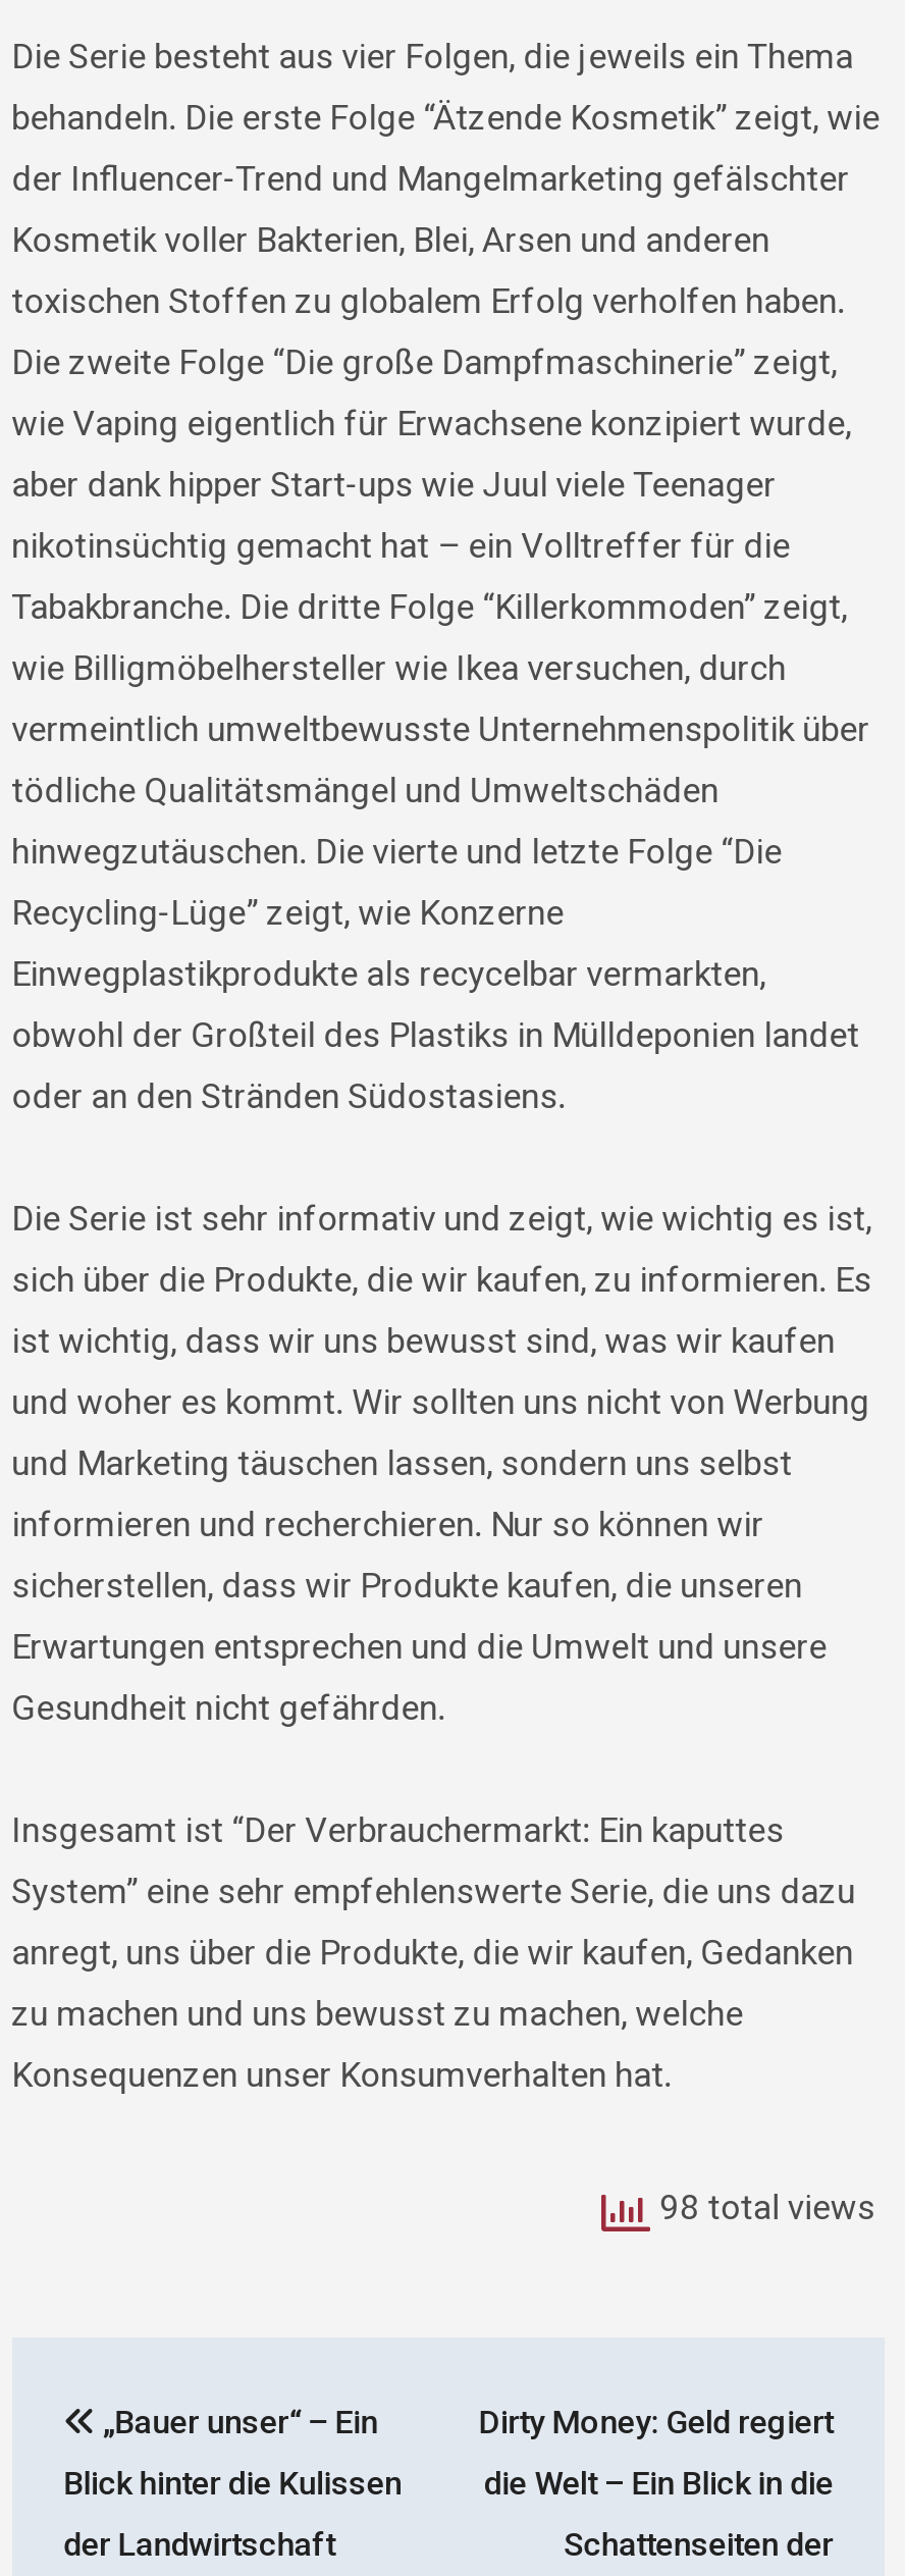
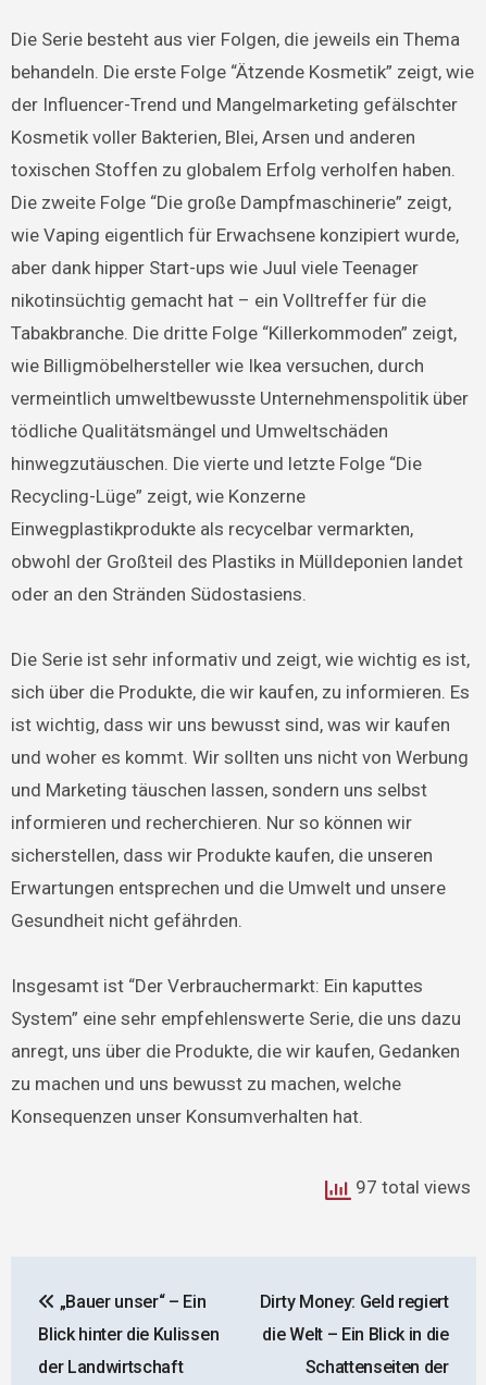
- 98 total views
+ 97 total views
